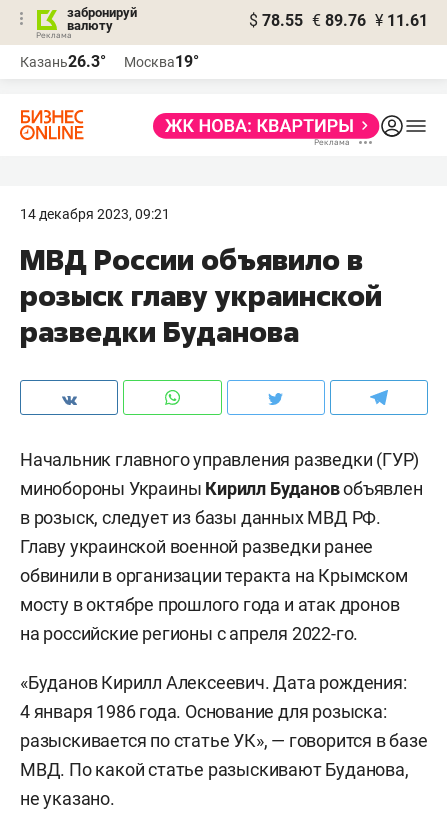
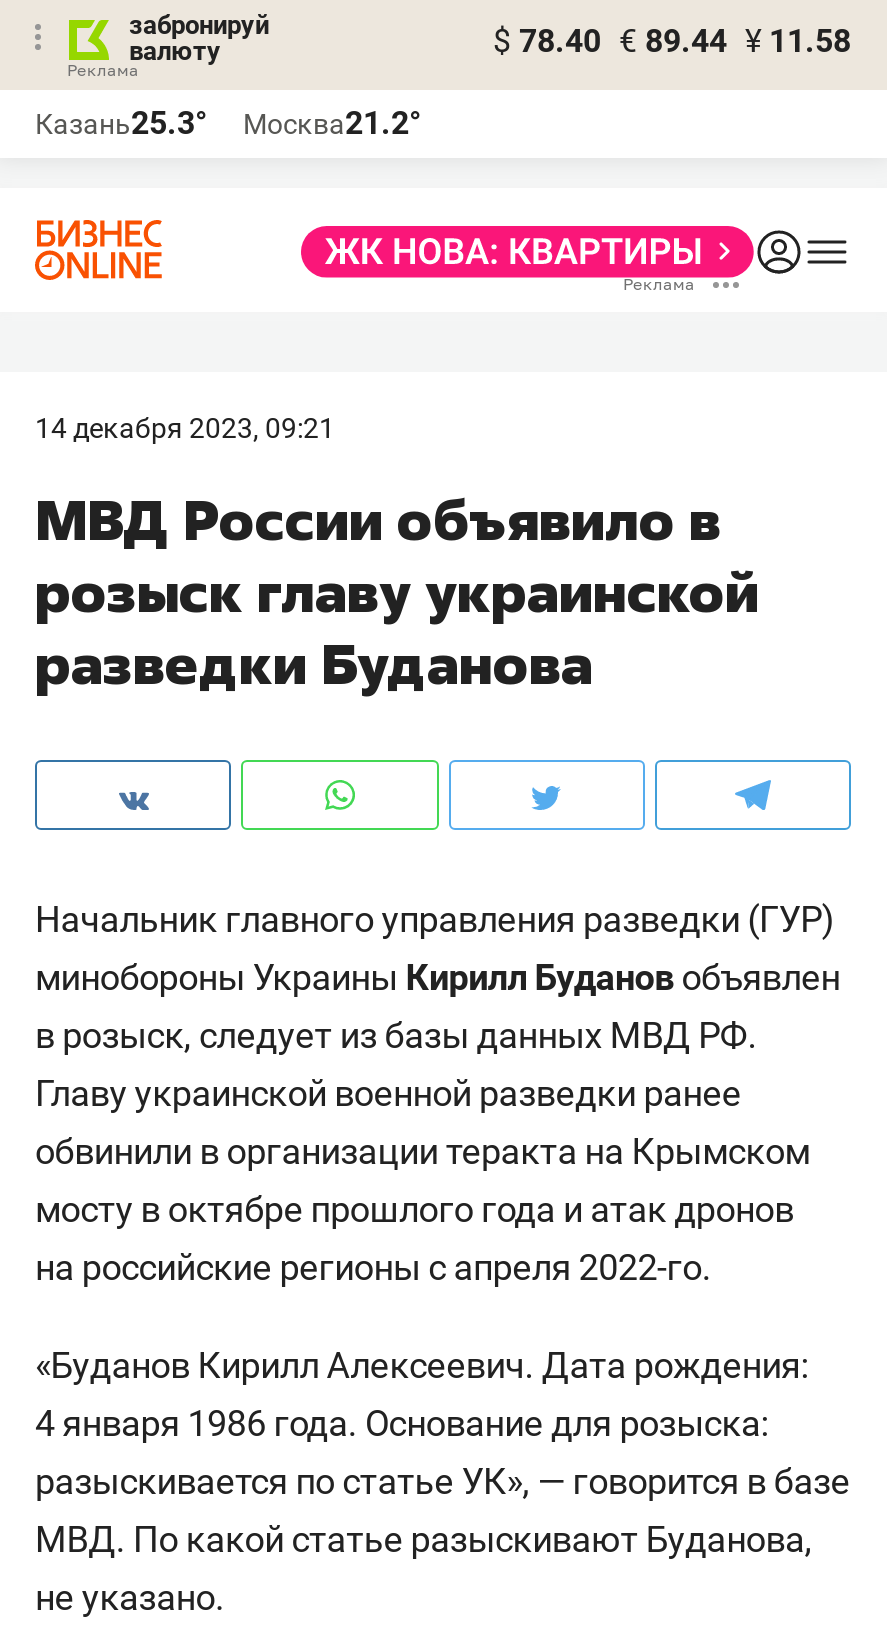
- $ 78.55 € 89.76 ¥ 11.61
+ $ 78.40 € 89.44 ¥ 11.58

- Казань26.3°
+ Казань25.3°

- Москва19°
+ Москва21.2°
